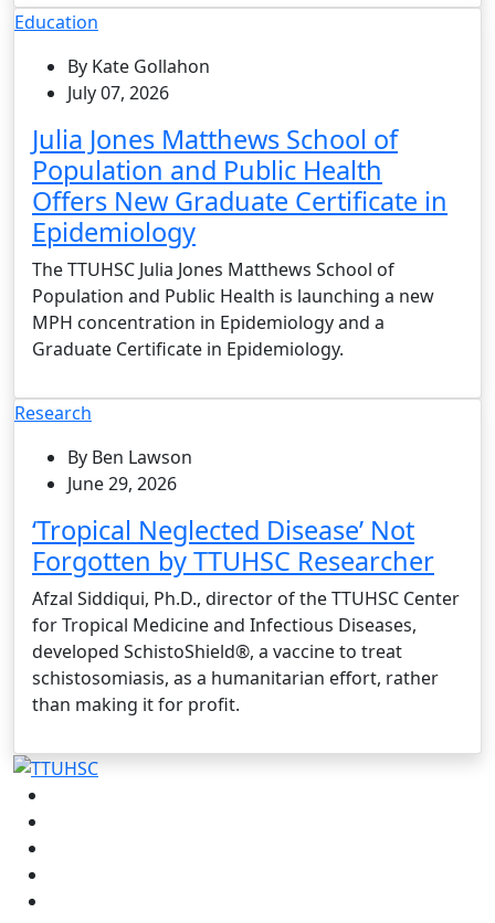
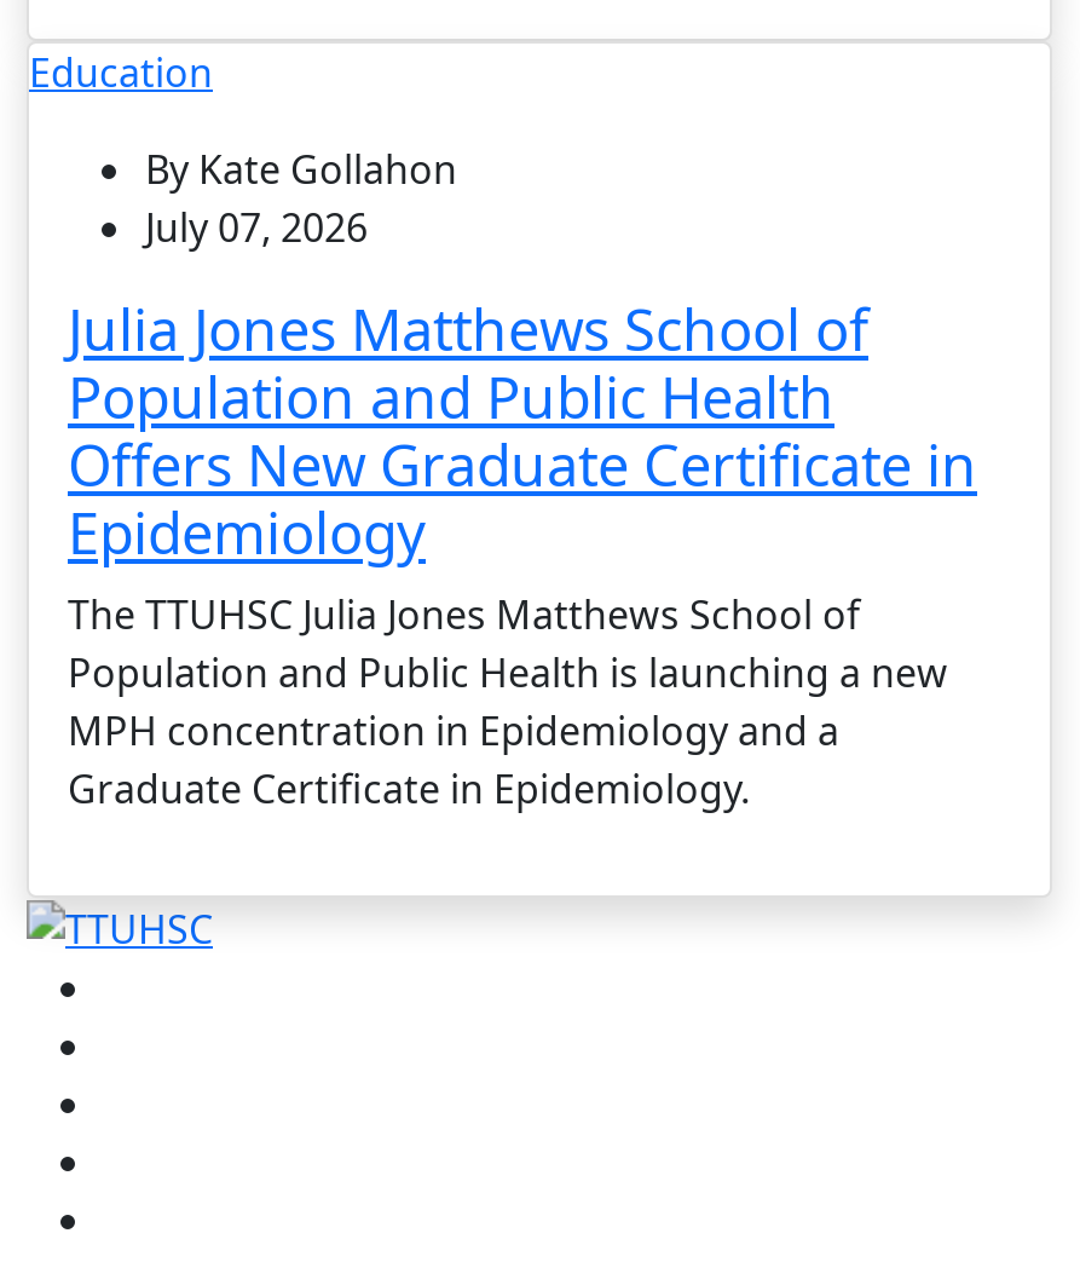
- Research
- By Ben Lawson
- June 29, 2026
- ‘Tropical Neglected Disease’ Not
- Forgotten by TTUHSC Researcher
- Afzal Siddiqui, Ph.D., director of the TTUHSC Center
- for Tropical Medicine and Infectious Diseases,
- developed SchistoShield®, a vaccine to treat
- schistosomiasis, as a humanitarian effort, rather
- than making it for profit.
